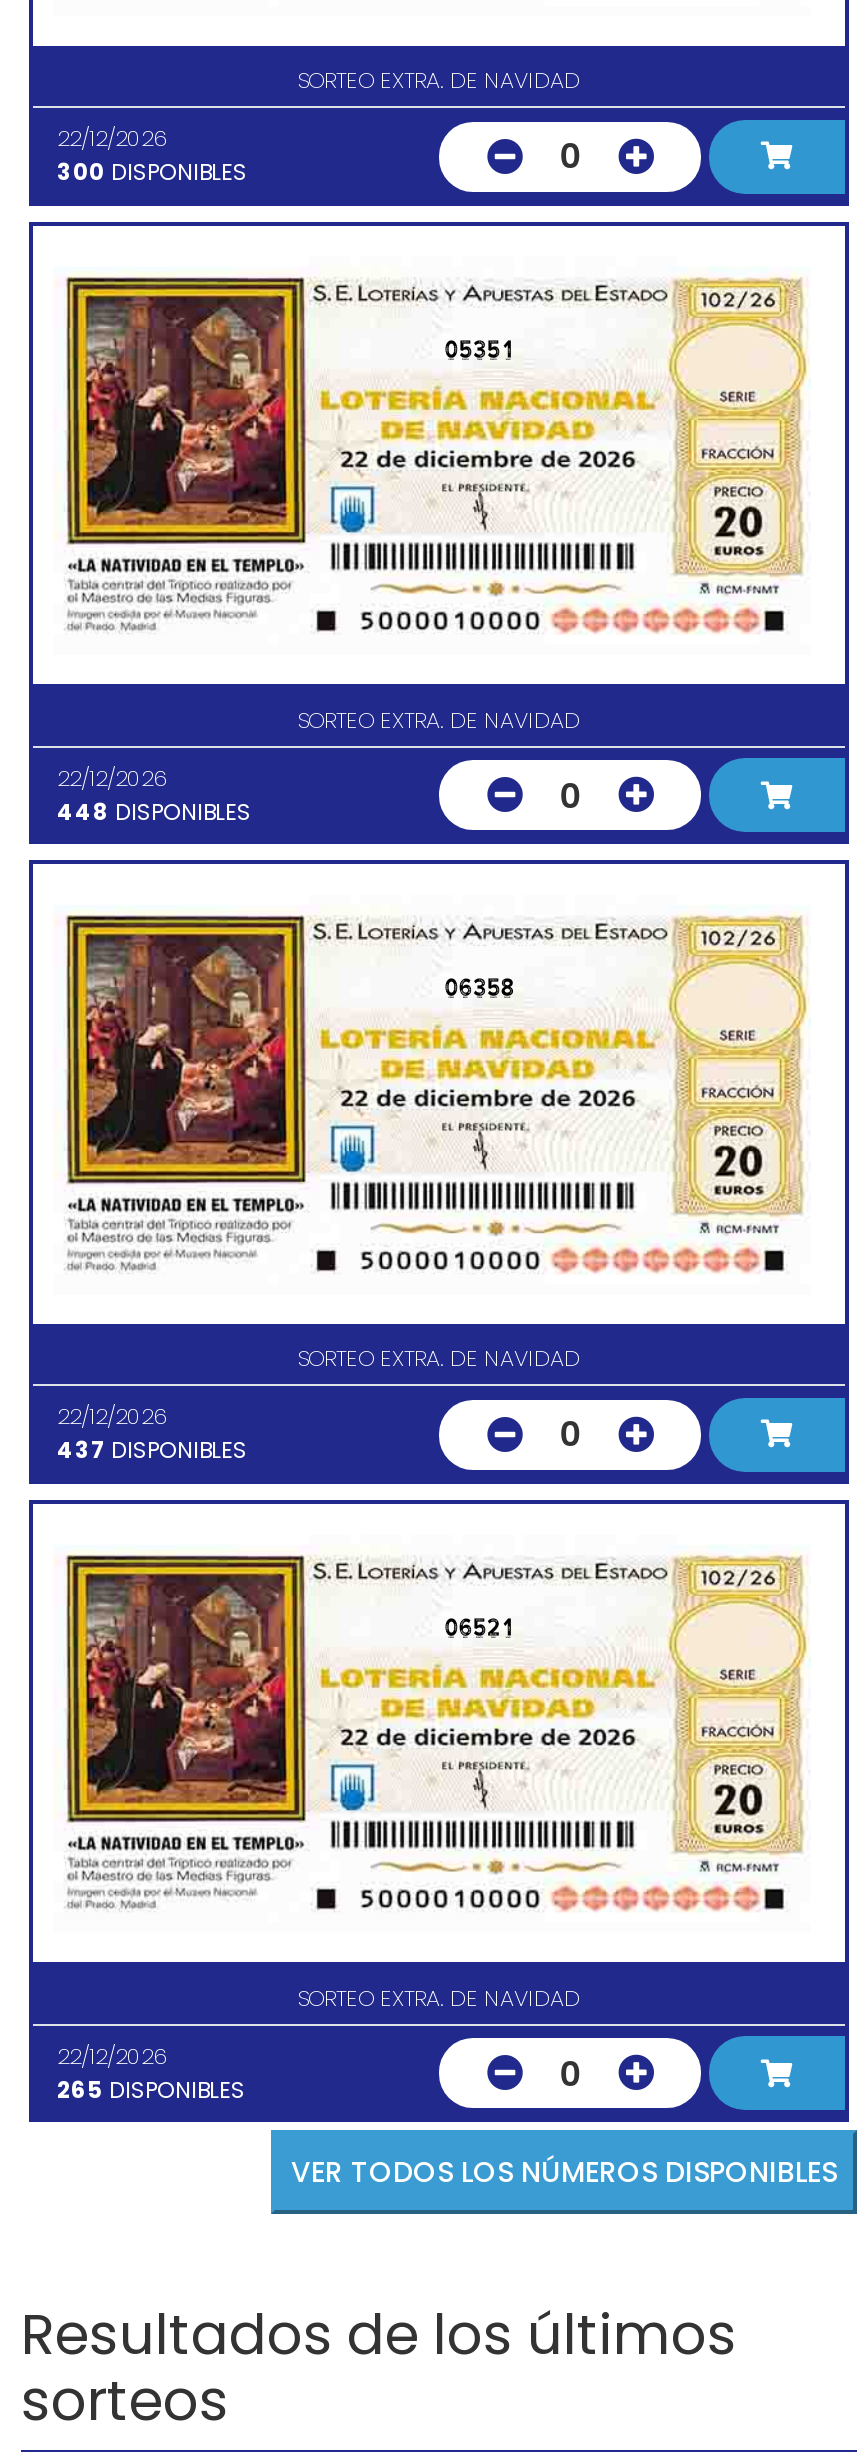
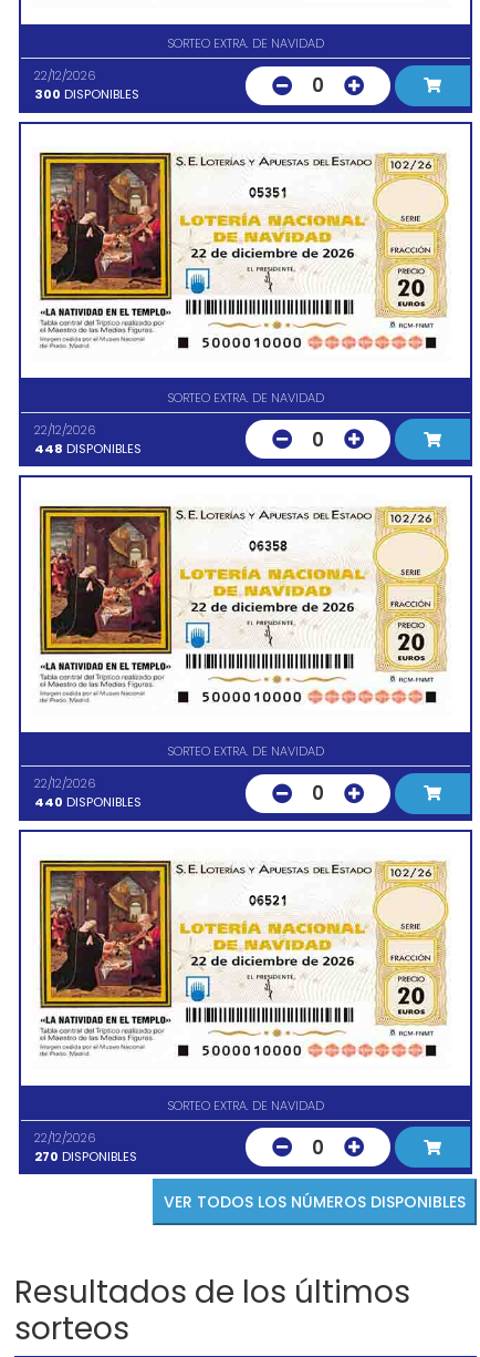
- 437 DISPONIBLES
+ 440 DISPONIBLES

- 265 DISPONIBLES
+ 270 DISPONIBLES
